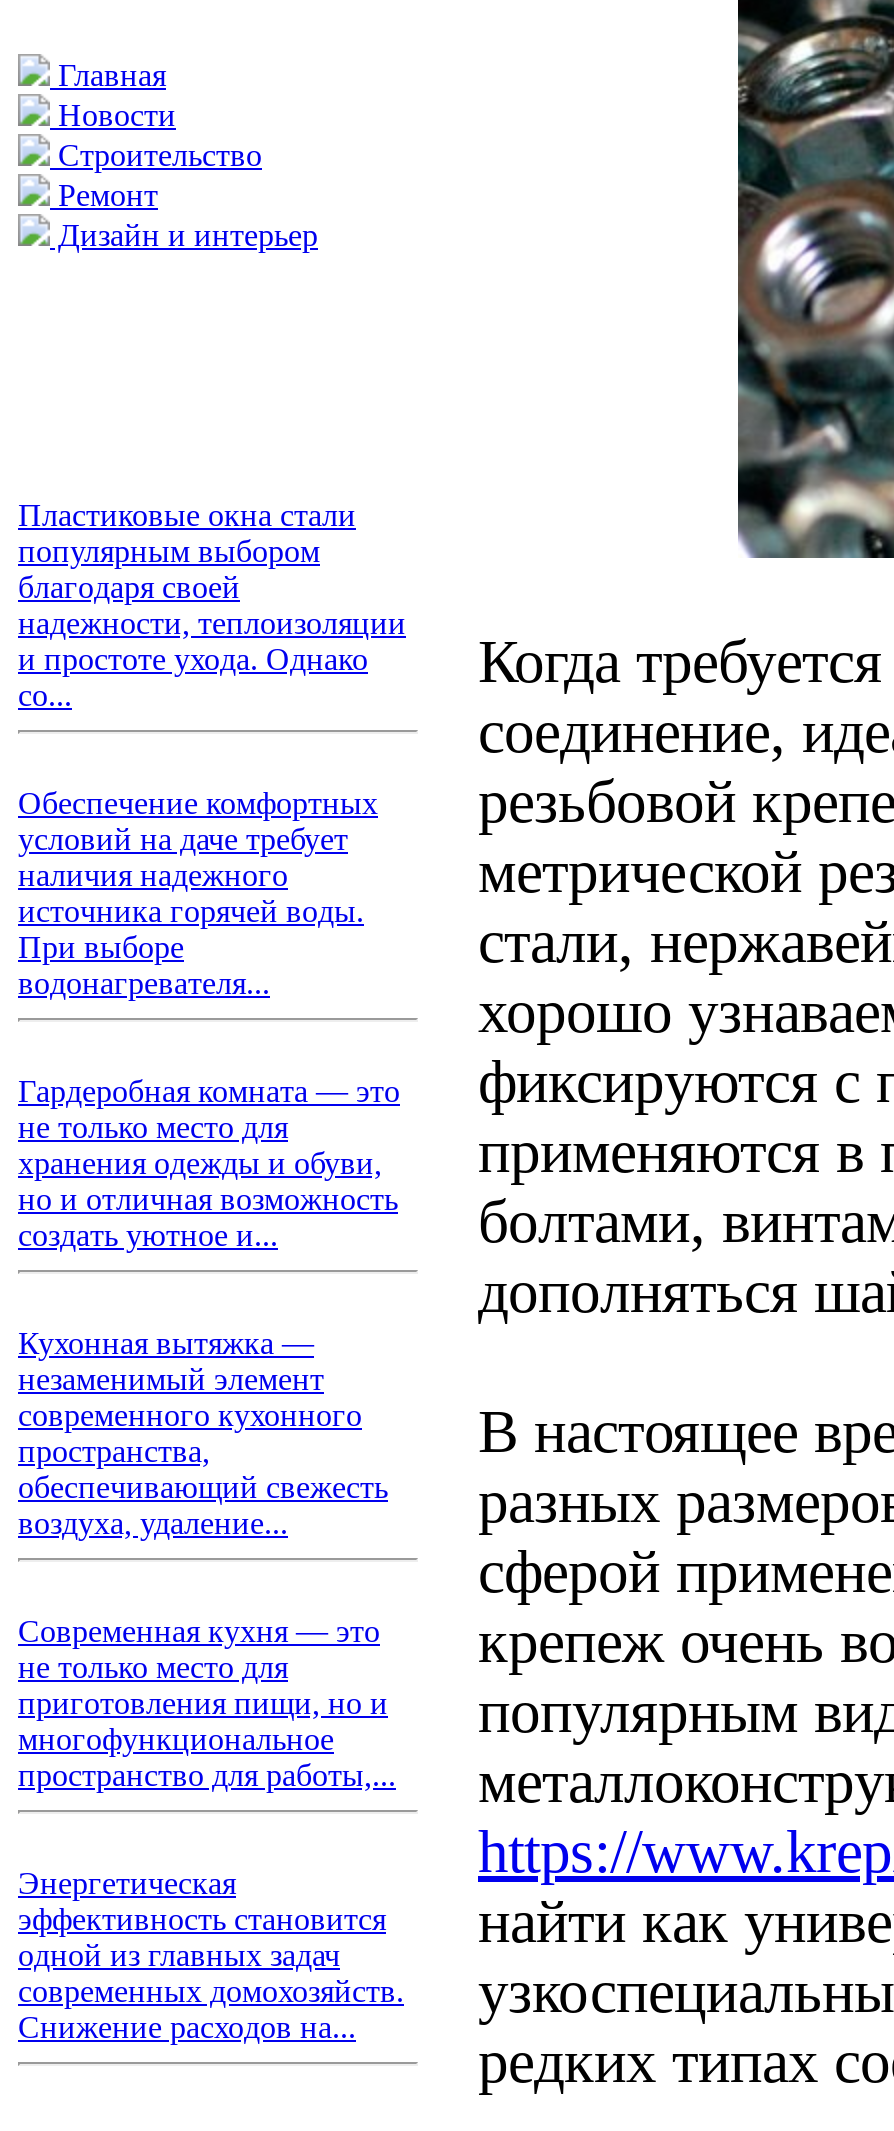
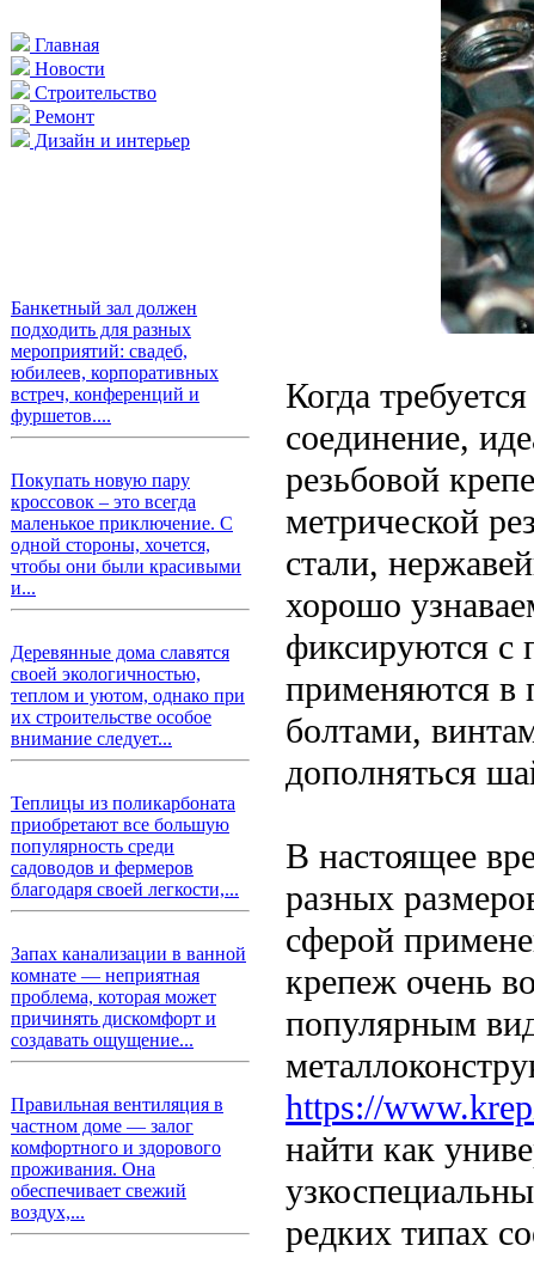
- Пластиковые окна стали
- популярным выбором
- благодаря своей
- надежности, теплоизоляции
- и простоте ухода. Однако
- со...
+ Банкетный зал должен
+ подходить для разных
+ мероприятий: свадеб,
+ юбилеев, корпоративных
+ встреч, конференций и
+ фуршетов....

- Обеспечение комфортных
- условий на даче требует
- наличия надежного
- источника горячей воды.
- При выборе
- водонагревателя...
+ Покупать новую пару
+ кроссовок – это всегда
+ маленькое приключение. С
+ одной стороны, хочется,
+ чтобы они были красивыми
+ и...

- Гардеробная комната — это
- не только место для
- хранения одежды и обуви,
- но и отличная возможность
- создать уютное и...
+ Деревянные дома славятся
+ своей экологичностью,
+ теплом и уютом, однако при
+ их строительстве особое
+ внимание следует...

- Кухонная вытяжка —
- незаменимый элемент
- современного кухонного
- пространства,
- обеспечивающий свежесть
- воздуха, удаление...
+ Теплицы из поликарбоната
+ приобретают все большую
+ популярность среди
+ садоводов и фермеров
+ благодаря своей легкости,...

- Современная кухня — это
- не только место для
- приготовления пищи, но и
- многофункциональное
- пространство для работы,...
+ Запах канализации в ванной
+ комнате — неприятная
+ проблема, которая может
+ причинять дискомфорт и
+ создавать ощущение...

- Энергетическая
- эффективность становится
- одной из главных задач
- современных домохозяйств.
- Снижение расходов на...
+ Правильная вентиляция в
+ частном доме — залог
+ комфортного и здорового
+ проживания. Она
+ обеспечивает свежий
+ воздух,...
